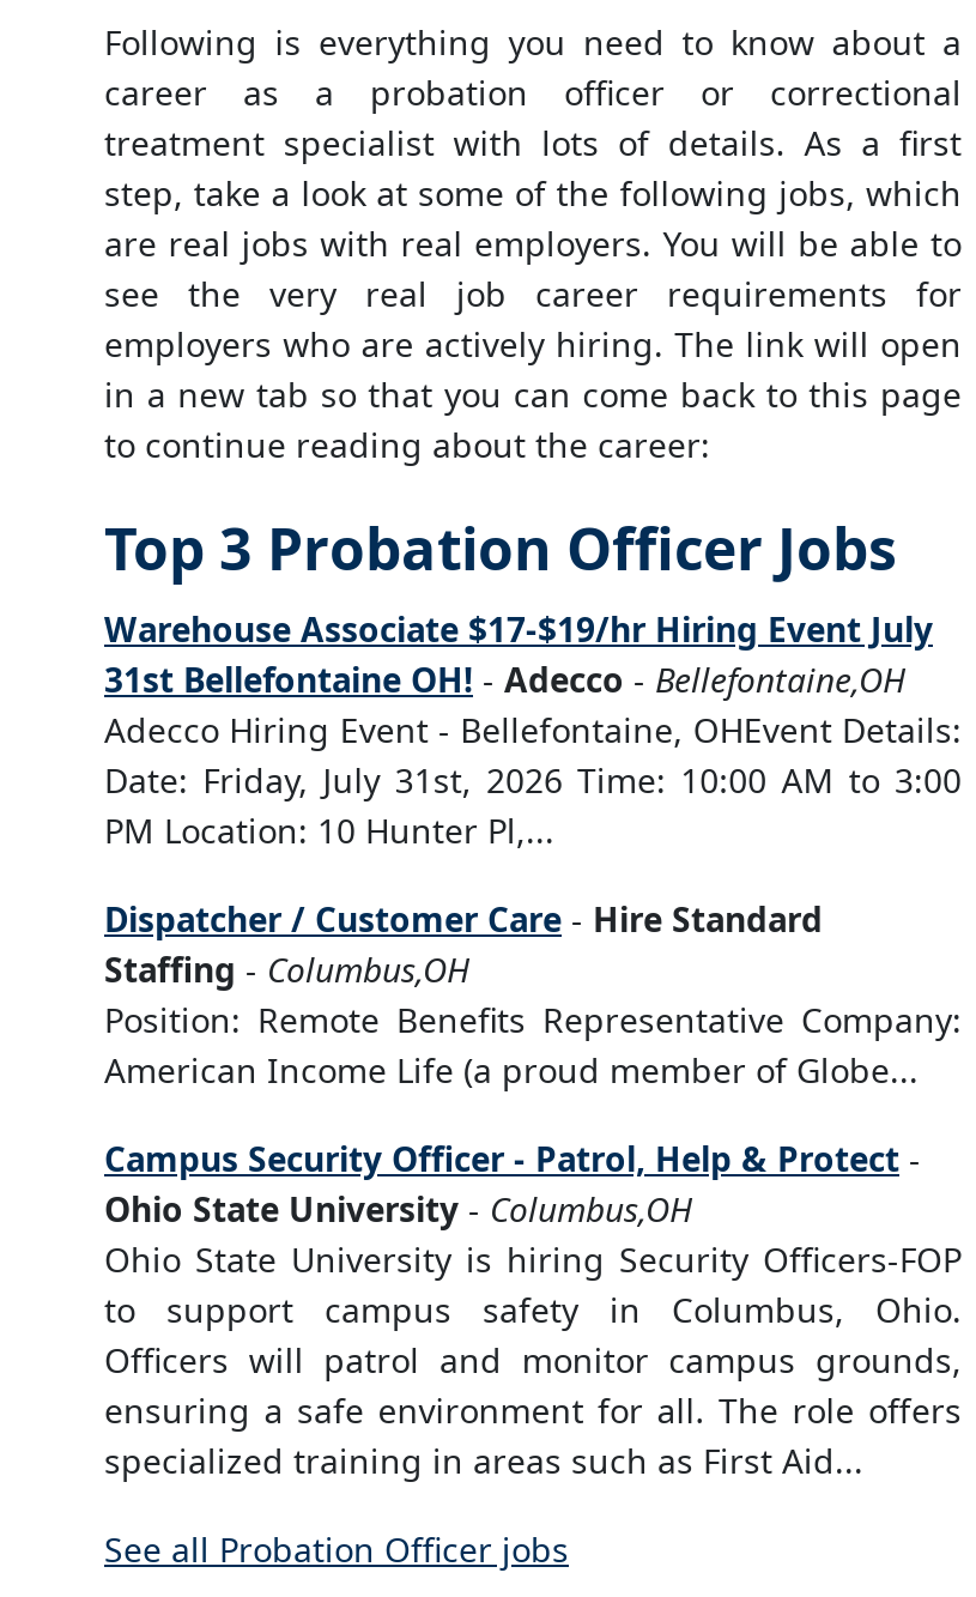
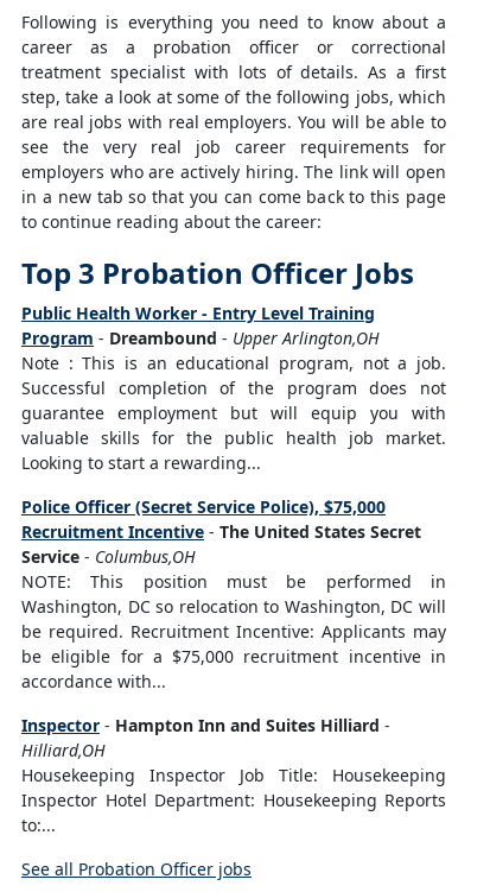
- Warehouse Associate $17-$19/hr Hiring Event July
- 31st Bellefontaine OH! - Adecco - Bellefontaine,OH
- Adecco Hiring Event - Bellefontaine, OHEvent Details:
- Date: Friday, July 31st, 2026 Time: 10:00 AM to 3:00
- PM Location: 10 Hunter Pl,...
+ Public Health Worker - Entry Level Training
+ Program - Dreambound - Upper Arlington,OH
+ Note : This is an educational program, not a job.
+ Successful completion of the program does not
+ guarantee employment but will equip you with
+ valuable skills for the public health job market.
+ Looking to start a rewarding...

- Dispatcher / Customer Care - Hire Standard
- Staffing - Columbus,OH
- Position: Remote Benefits Representative Company:
- American Income Life (a proud member of Globe...
+ Police Officer (Secret Service Police), $75,000
+ Recruitment Incentive - The United States Secret
+ Service - Columbus,OH
+ NOTE: This position must be performed in
+ Washington, DC so relocation to Washington, DC will
+ be required. Recruitment Incentive: Applicants may
+ be eligible for a $75,000 recruitment incentive in
+ accordance with...

- Campus Security Officer - Patrol, Help & Protect -
- Ohio State University - Columbus,OH
- Ohio State University is hiring Security Officers-FOP
- to support campus safety in Columbus, Ohio.
- Officers will patrol and monitor campus grounds,
- ensuring a safe environment for all. The role offers
- specialized training in areas such as First Aid...
+ Inspector - Hampton Inn and Suites Hilliard -
+ Hilliard,OH
+ Housekeeping Inspector Job Title: Housekeeping
+ Inspector Hotel Department: Housekeeping Reports
+ to:...
